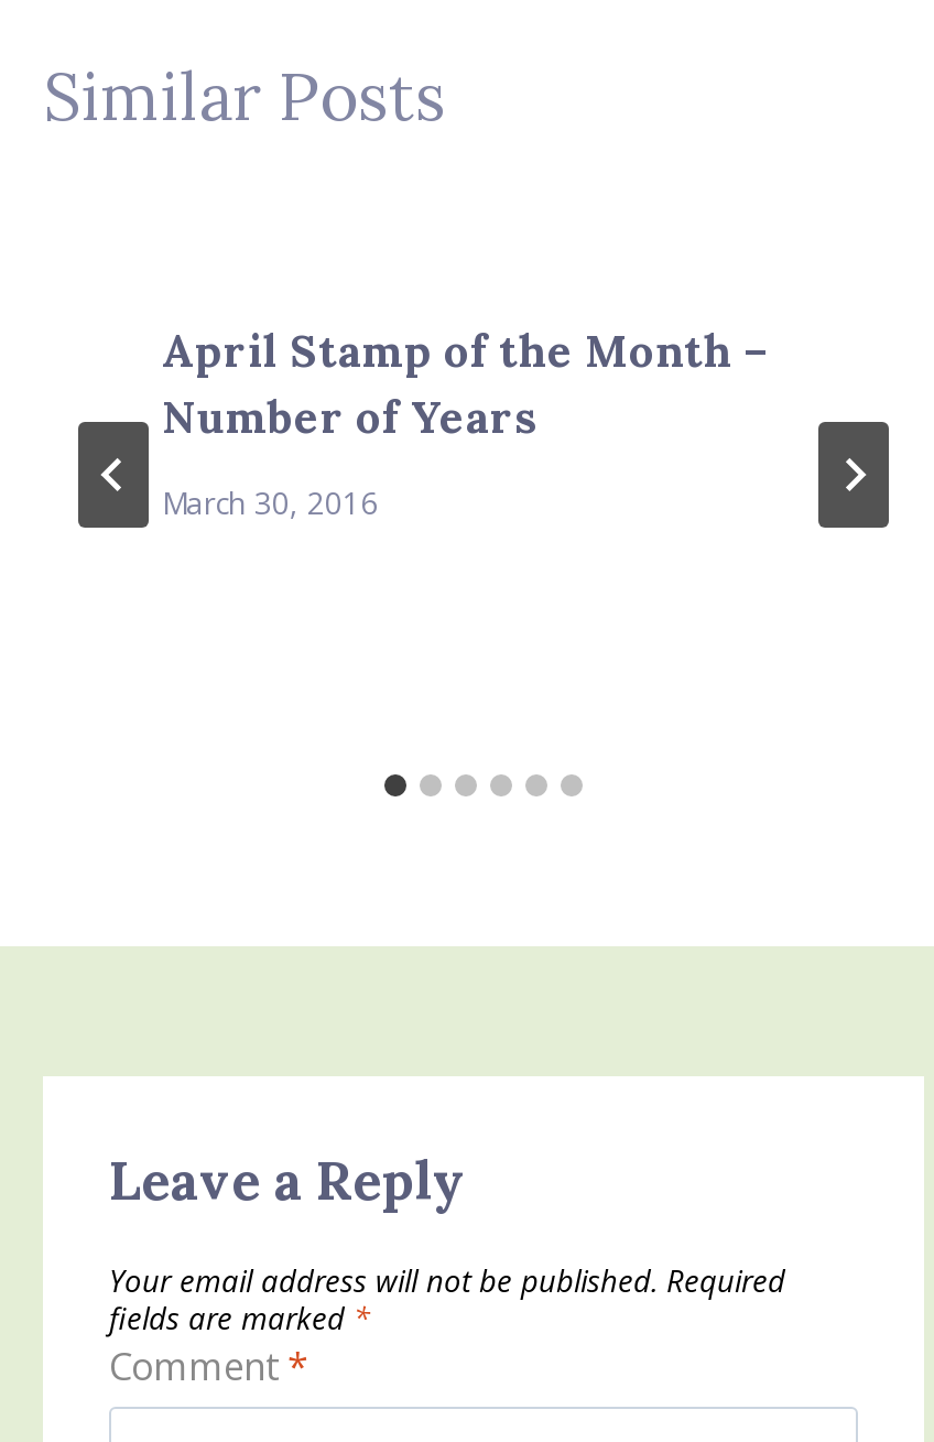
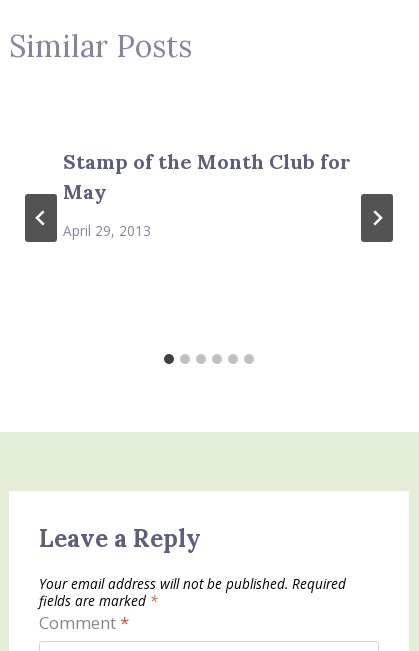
- April Stamp of the Month –
- Number of Years
+ Stamp of the Month Club for
+ May

- March 30, 2016
+ April 29, 2013
